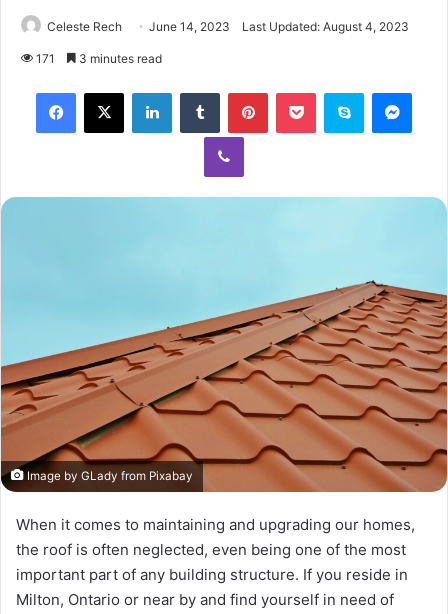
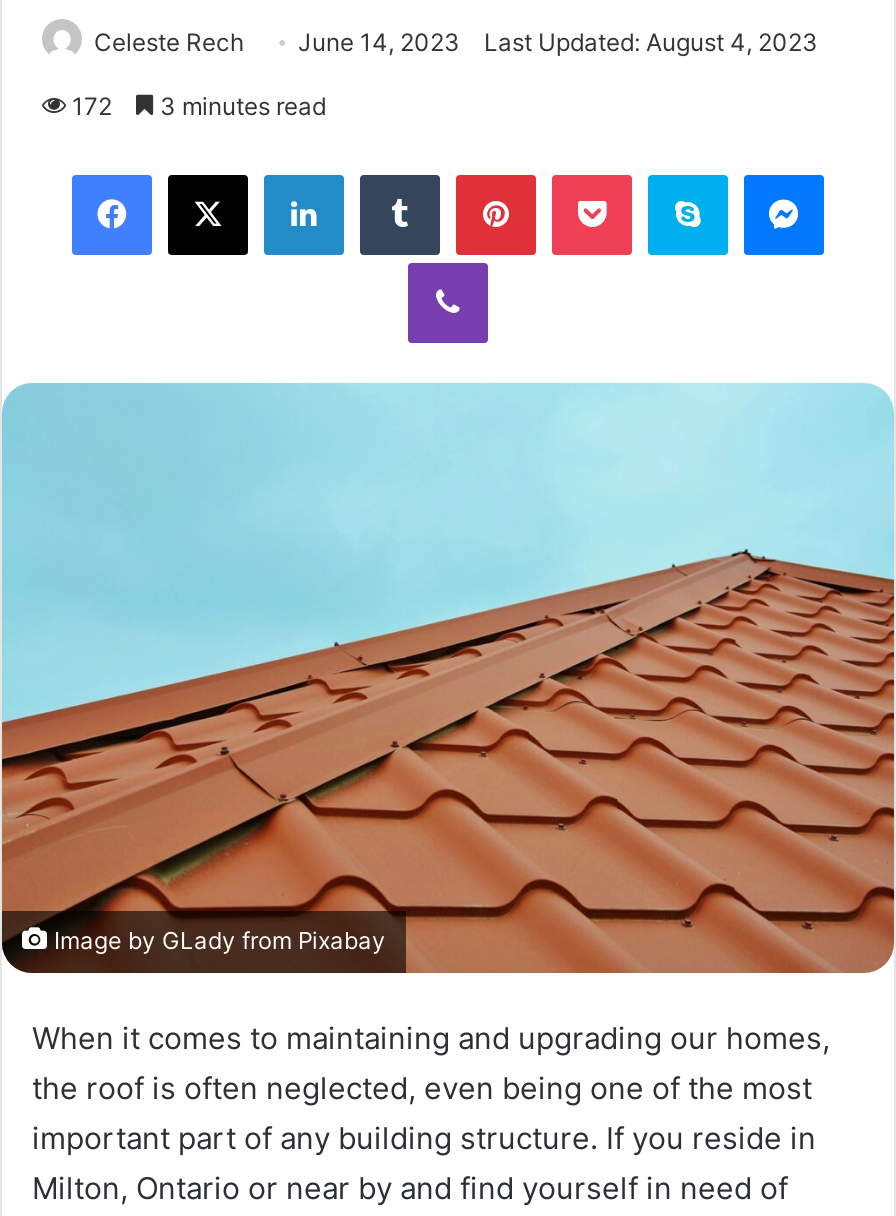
- 171 3 minutes read
+ 172 3 minutes read
